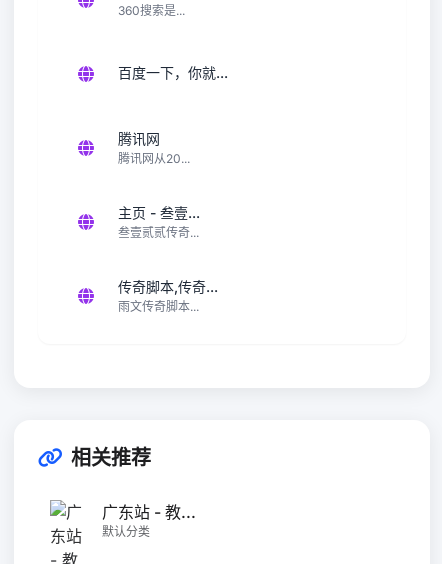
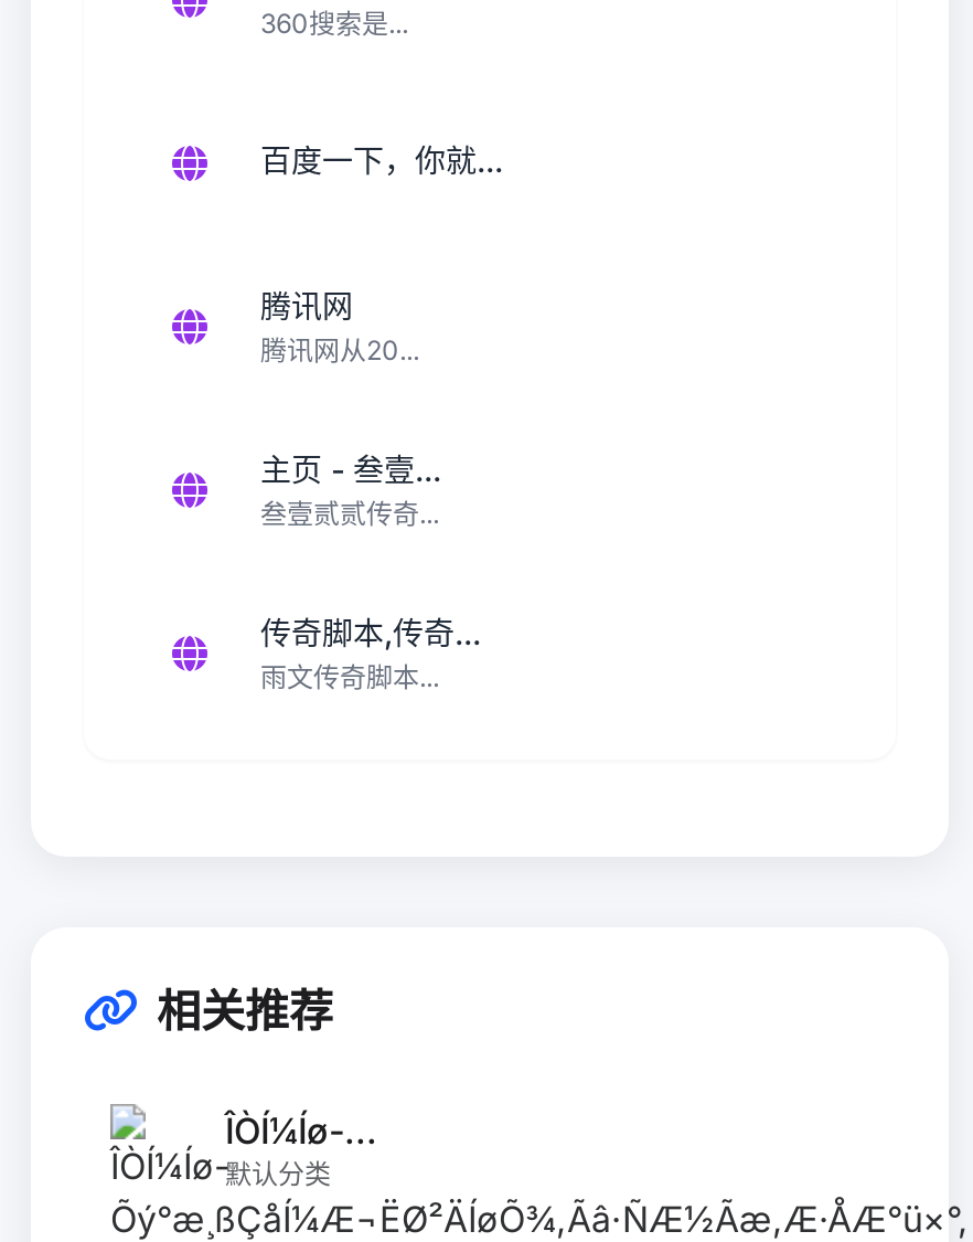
- 广东站 - 教...
+ ÎÒÍ¼Íø-...
